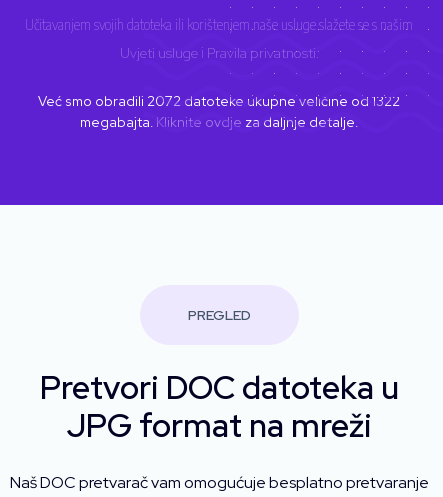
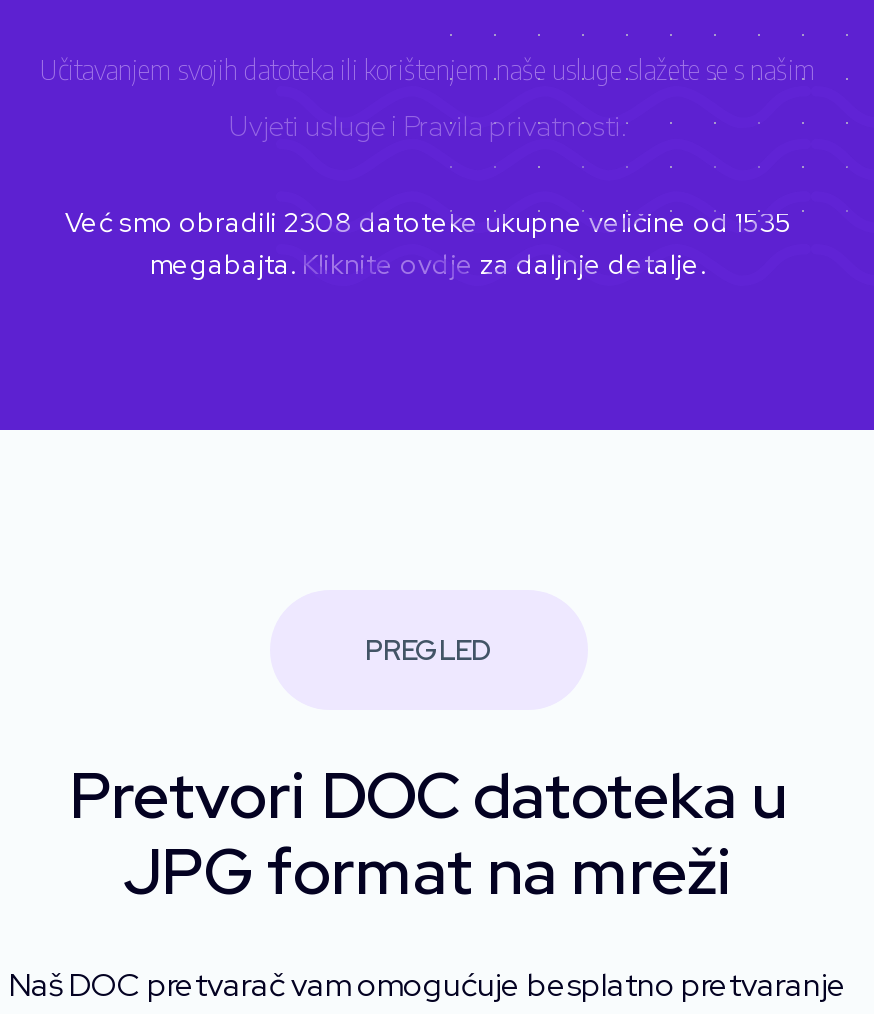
- Već smo obradili 2072 datoteke ukupne veličine od 1322
+ Već smo obradili 2308 datoteke ukupne veličine od 1535
